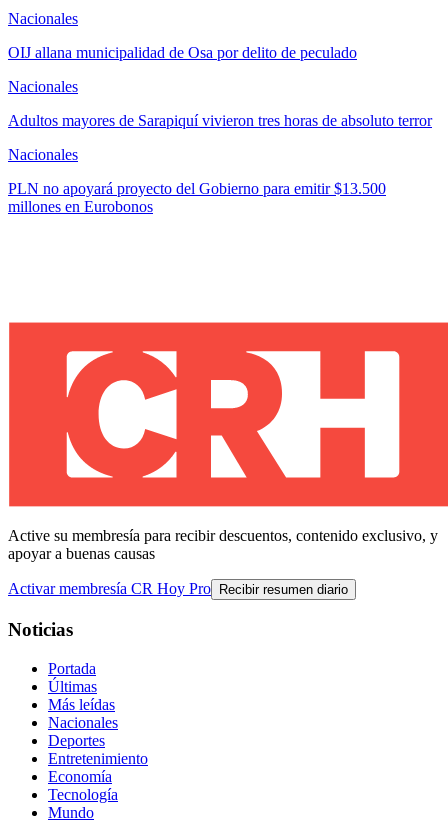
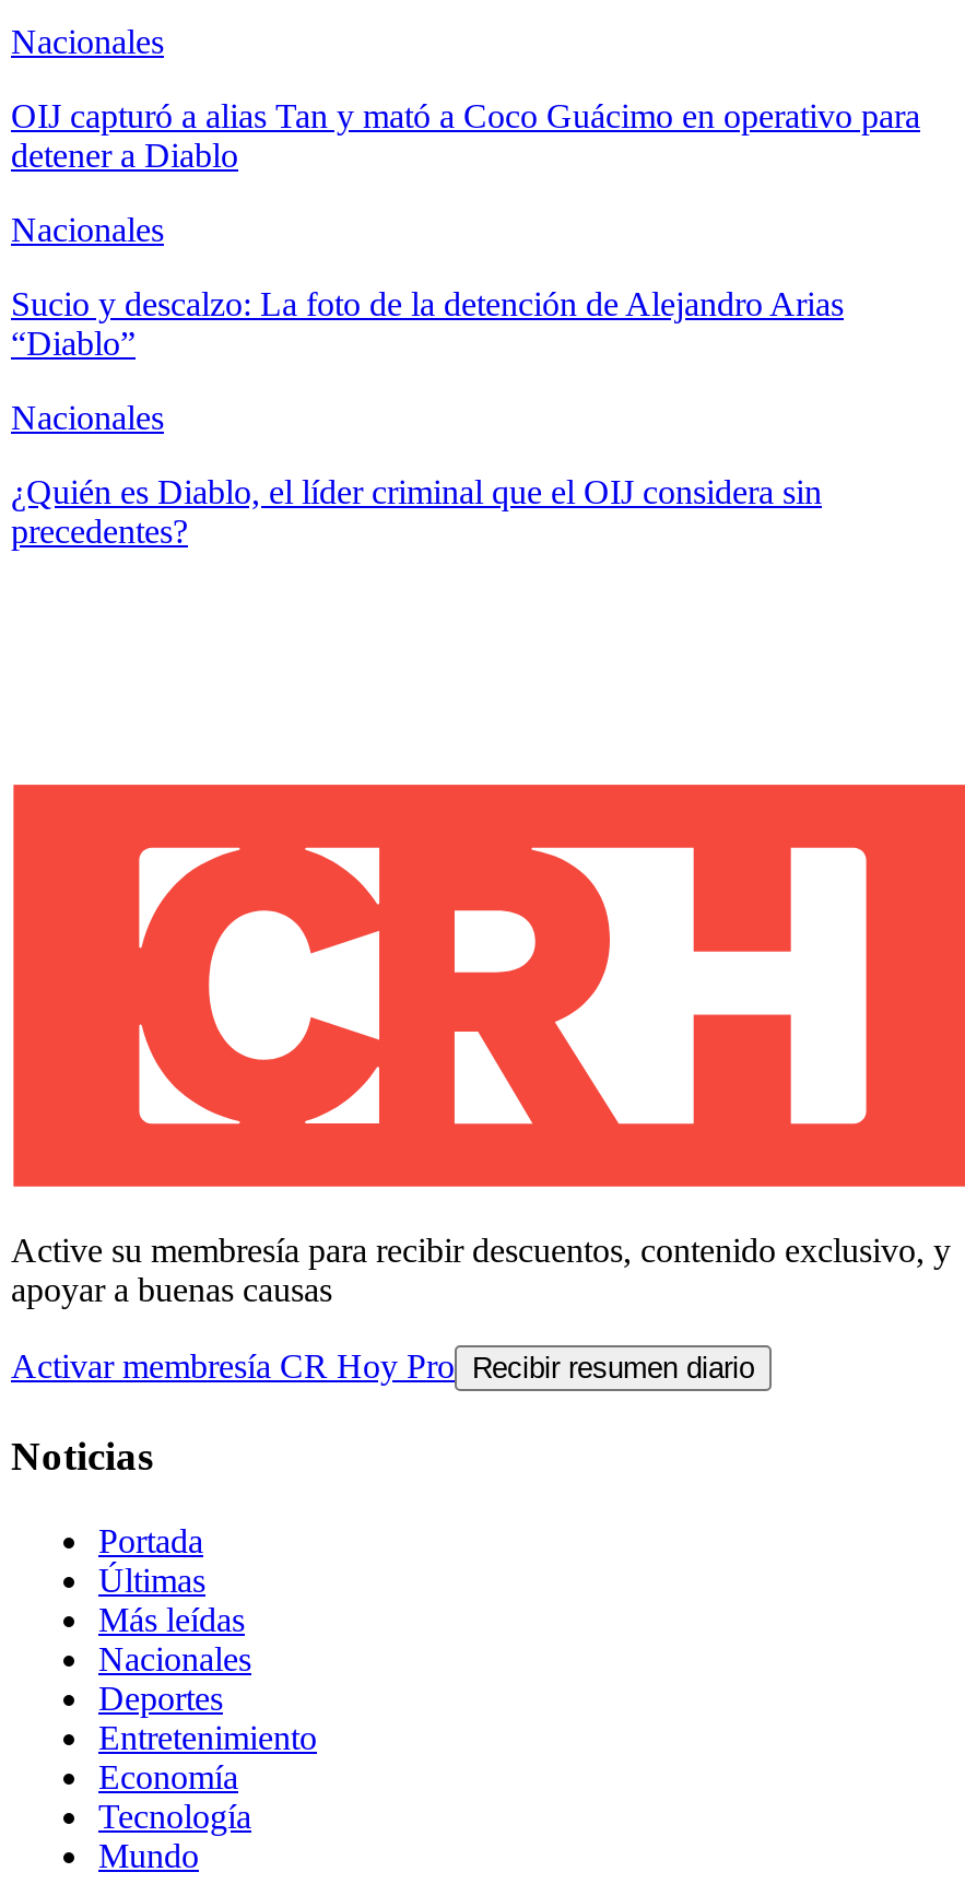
- OIJ allana municipalidad de Osa por delito de peculado
+ OIJ capturó a alias Tan y mató a Coco Guácimo en operativo para
+ detener a Diablo

- Adultos mayores de Sarapiquí vivieron tres horas de absoluto terror
+ Sucio y descalzo: La foto de la detención de Alejandro Arias
+ “Diablo”

- PLN no apoyará proyecto del Gobierno para emitir $13.500
- millones en Eurobonos
+ ¿Quién es Diablo, el líder criminal que el OIJ considera sin
+ precedentes?
